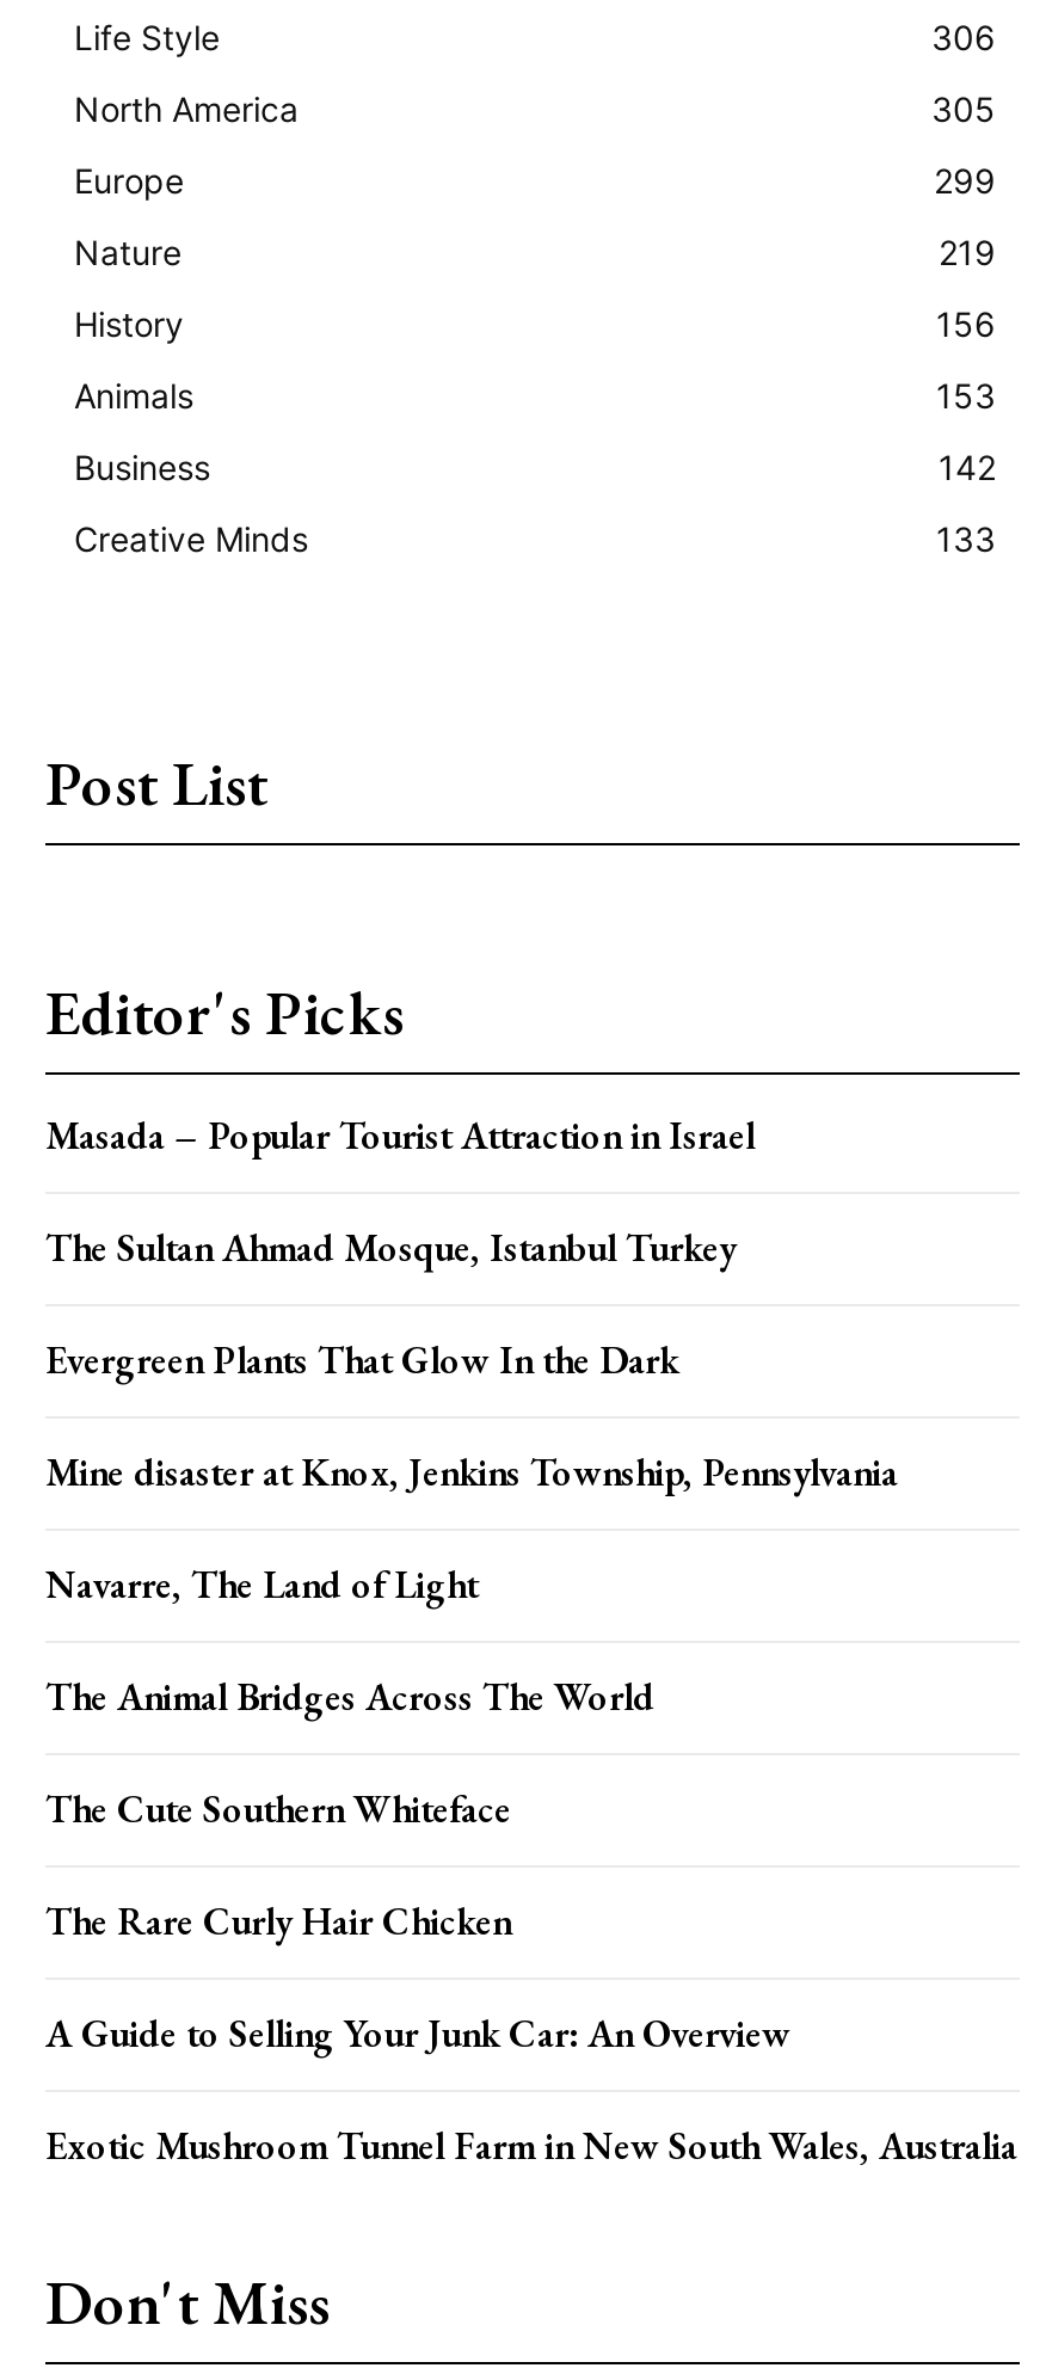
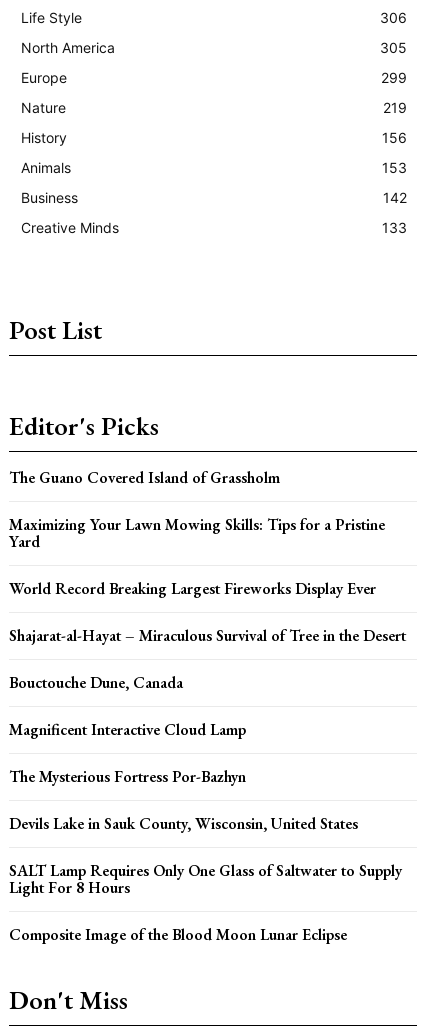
- Masada – Popular Tourist Attraction in Israel
+ The Guano Covered Island of Grassholm

- The Sultan Ahmad Mosque, Istanbul Turkey
+ Maximizing Your Lawn Mowing Skills: Tips for a Pristine
+ Yard

- Evergreen Plants That Glow In the Dark
+ World Record Breaking Largest Fireworks Display Ever

- Mine disaster at Knox, Jenkins Township, Pennsylvania
+ Shajarat-al-Hayat – Miraculous Survival of Tree in the Desert

- Navarre, The Land of Light
+ Bouctouche Dune, Canada

- The Animal Bridges Across The World
+ Magnificent Interactive Cloud Lamp

- The Cute Southern Whiteface
+ The Mysterious Fortress Por-Bazhyn

- The Rare Curly Hair Chicken
+ Devils Lake in Sauk County, Wisconsin, United States

- A Guide to Selling Your Junk Car: An Overview
+ SALT Lamp Requires Only One Glass of Saltwater to Supply
+ Light For 8 Hours

- Exotic Mushroom Tunnel Farm in New South Wales, Australia
+ Composite Image of the Blood Moon Lunar Eclipse
